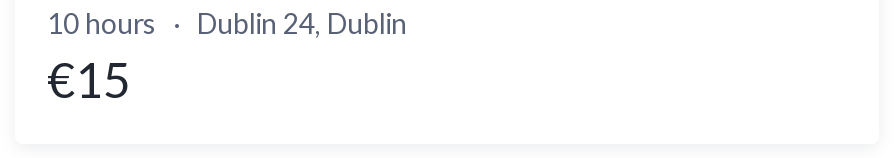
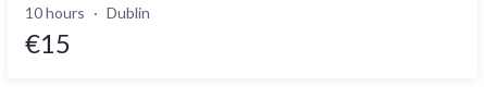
- Dublin 24, Dublin
+ Dublin
